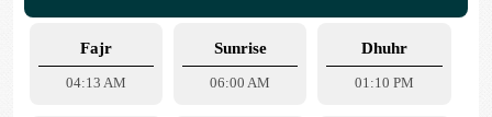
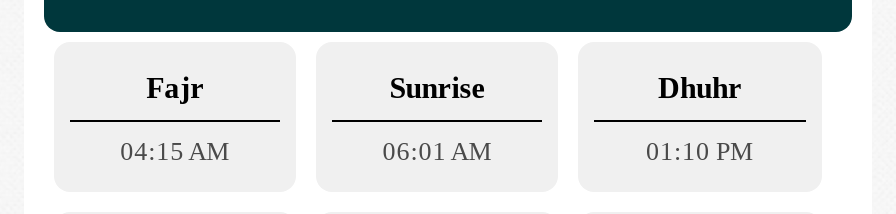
- 04:13 AM
+ 04:15 AM

- 06:00 AM
+ 06:01 AM
